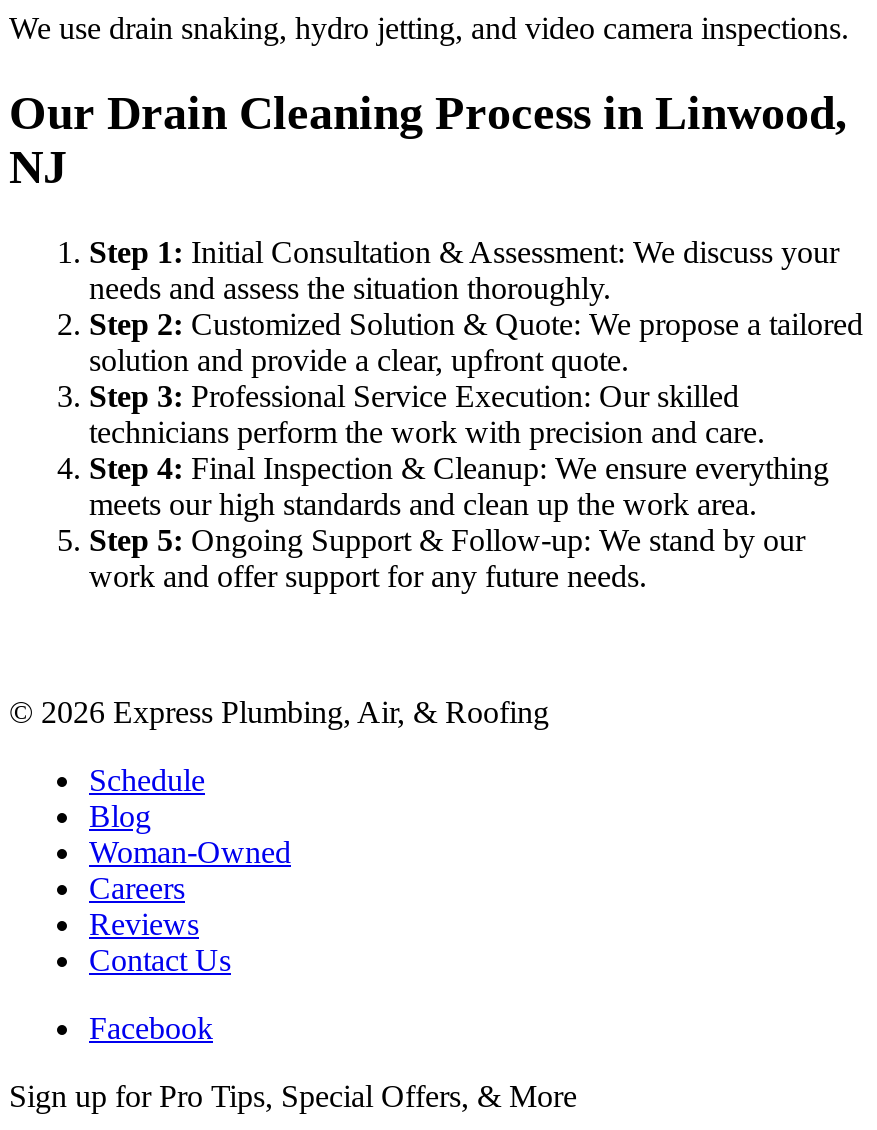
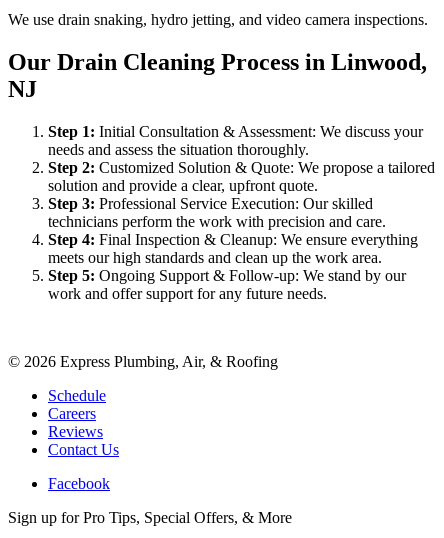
- Blog
- Woman-Owned
